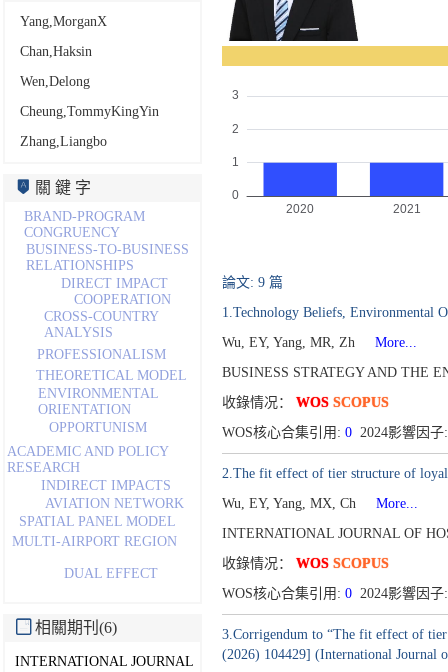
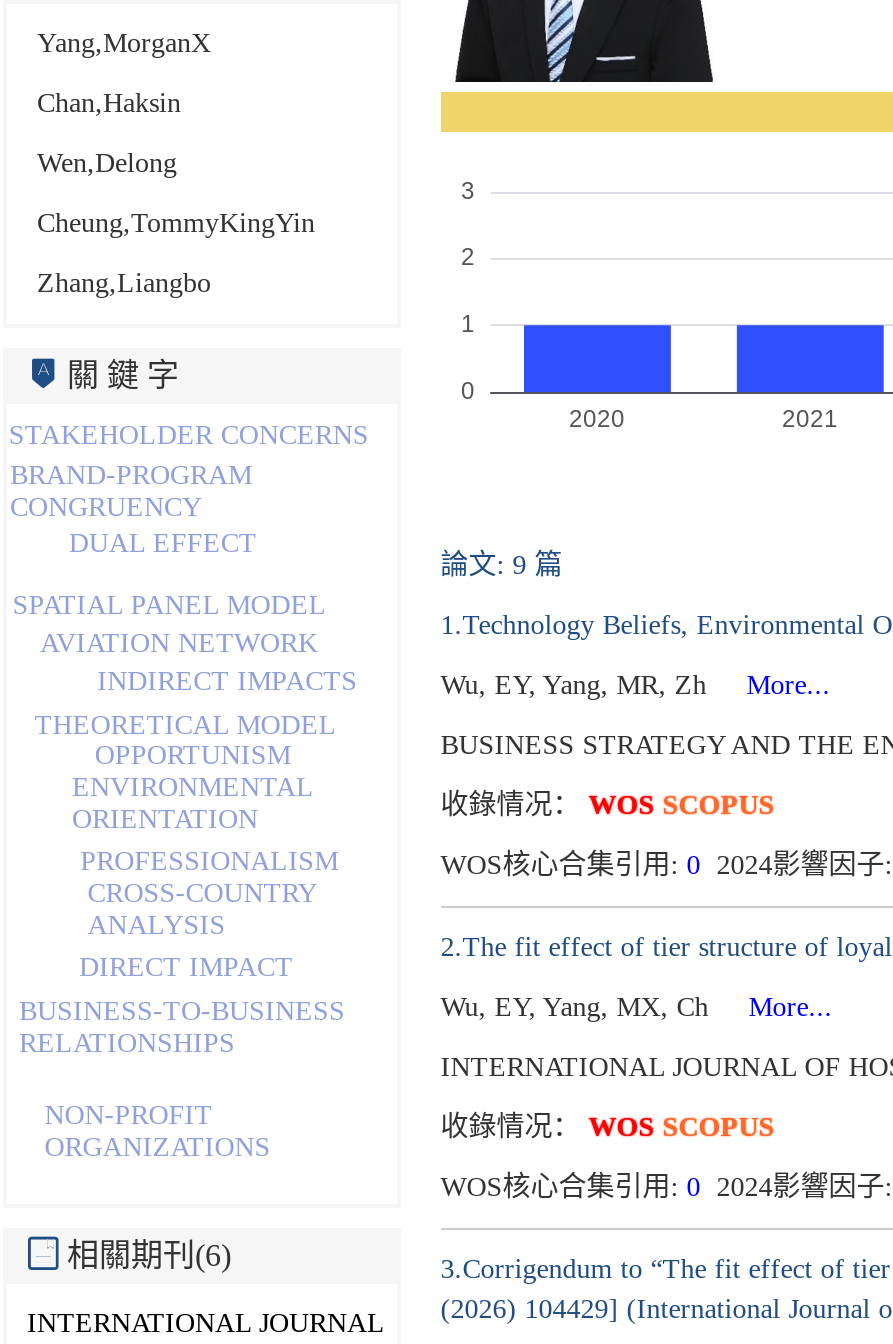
moved down: BRAND-PROGRAM | CONGRUENCY

moved down: BUSINESS-TO-BUSINESS | RELATIONSHIPS

moved down: DIRECT IMPACT

- COOPERATION
+ STAKEHOLDER CONCERNS

moved down: CROSS-COUNTRY | ANALYSIS

moved down: PROFESSIONALISM

moved up: OPPORTUNISM

- ACADEMIC AND POLICY
- RESEARCH

moved up: INDIRECT IMPACTS

moved up: AVIATION NETWORK

moved up: SPATIAL PANEL MODEL

- MULTI-AIRPORT REGION

+ NON-PROFIT
+ ORGANIZATIONS

moved up: DUAL EFFECT
